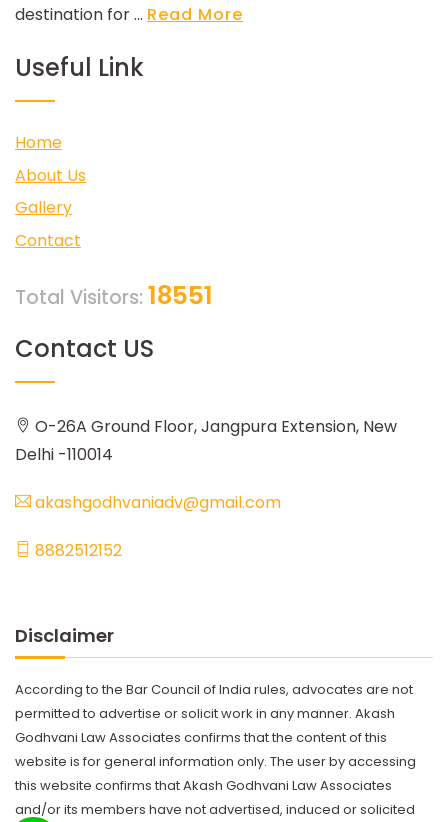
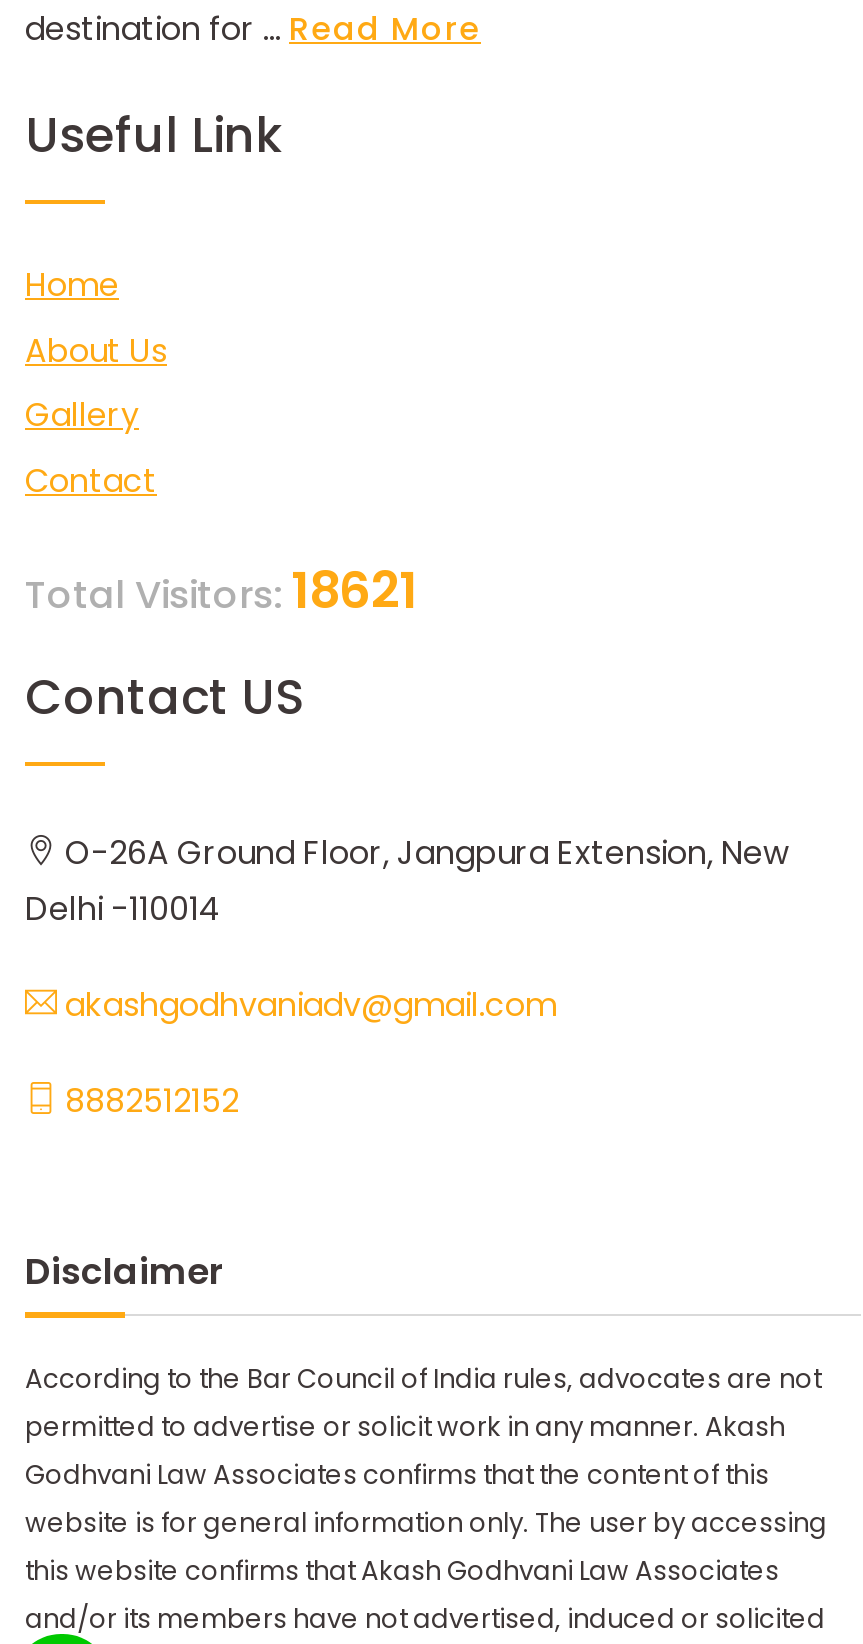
- Total Visitors: 18551
+ Total Visitors: 18621
